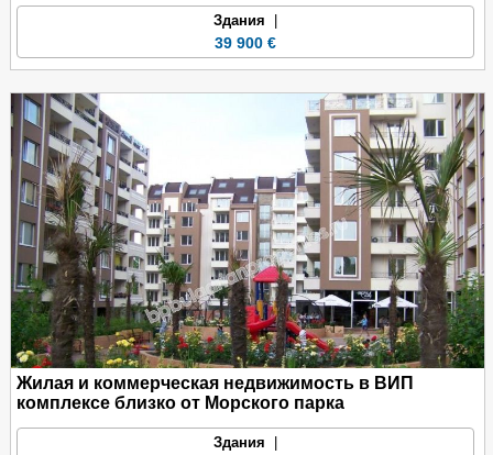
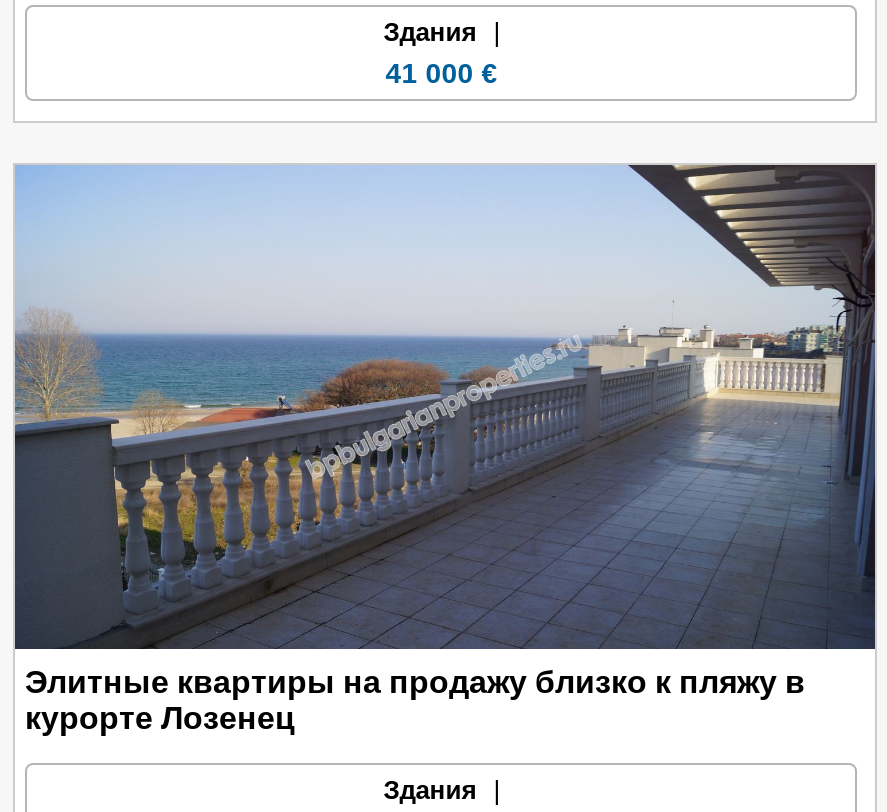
- 39 900 €
+ 41 000 €

- [image]
- Жилая и коммерческая недвижимость в ВИП
- комплексе близко от Морского парка
+ [image]
+ Элитные квартиры на продажу близко к пляжу в
+ курорте Лозенец
